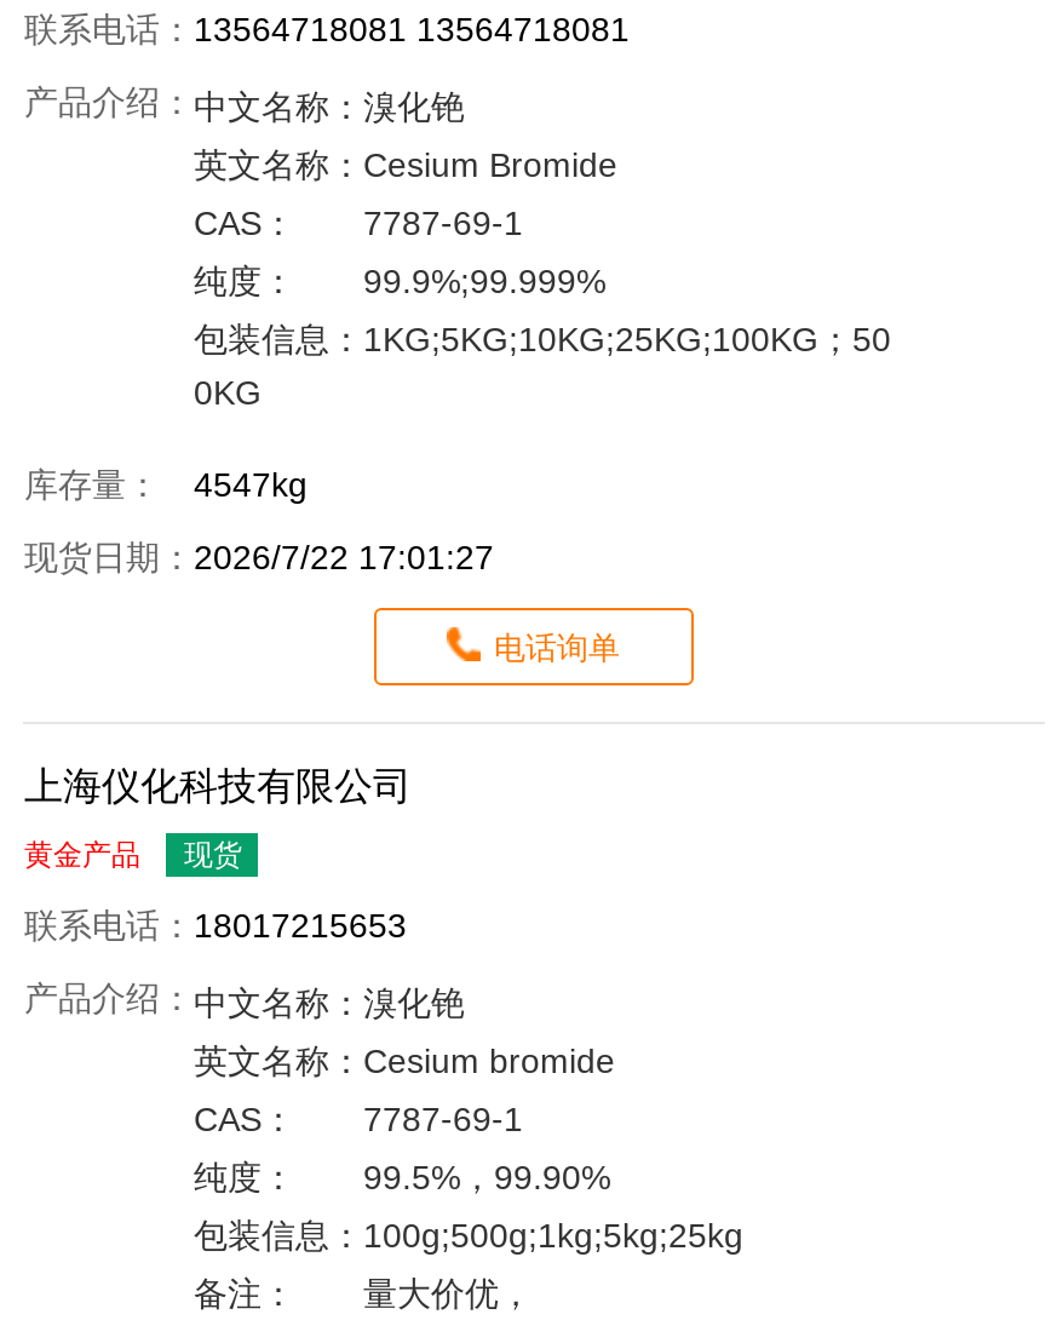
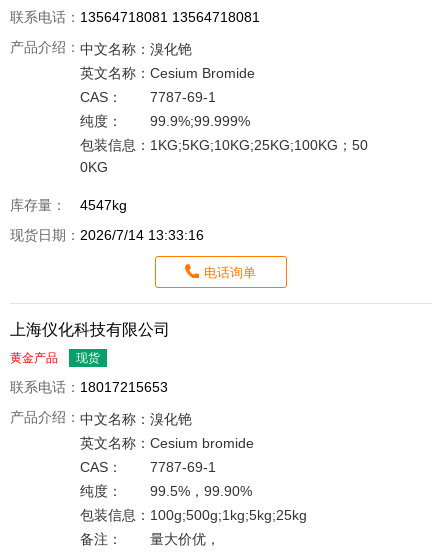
- 现货日期：2026/7/22 17:01:27
+ 现货日期：2026/7/14 13:33:16
